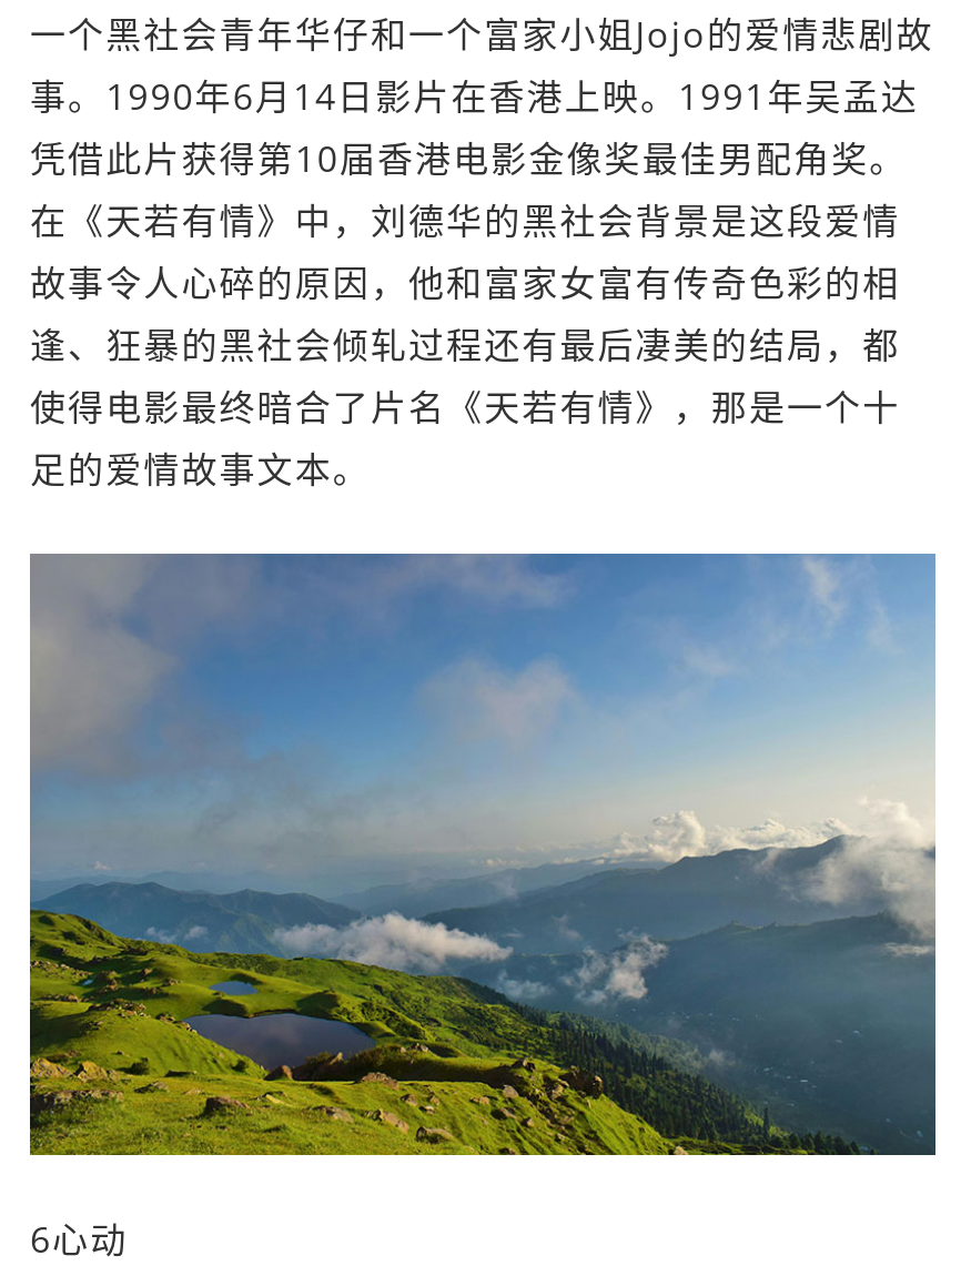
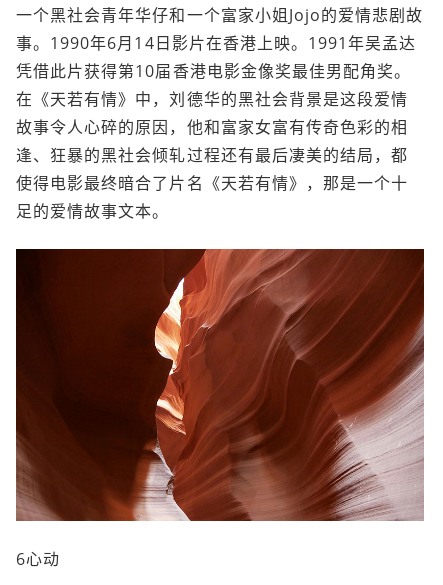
- [image]
+ [image]
